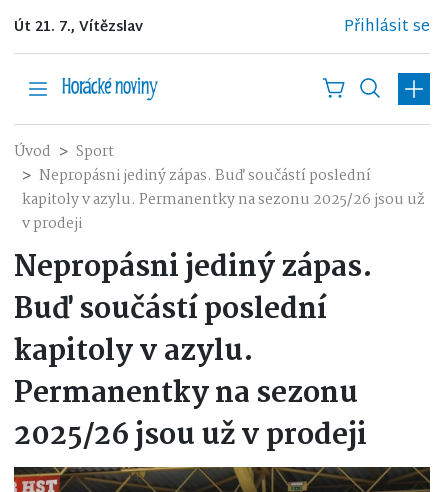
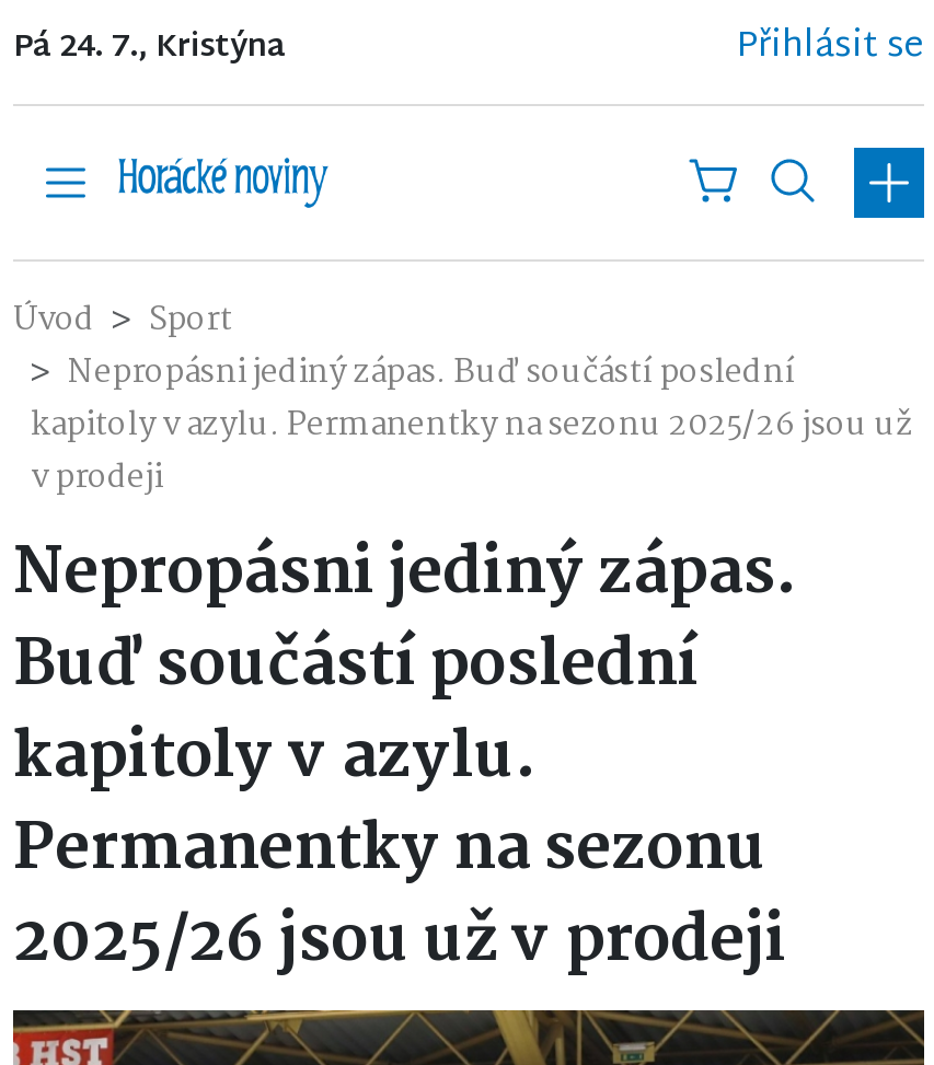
- Út 21. 7., Vítězslav
+ Pá 24. 7., Kristýna
